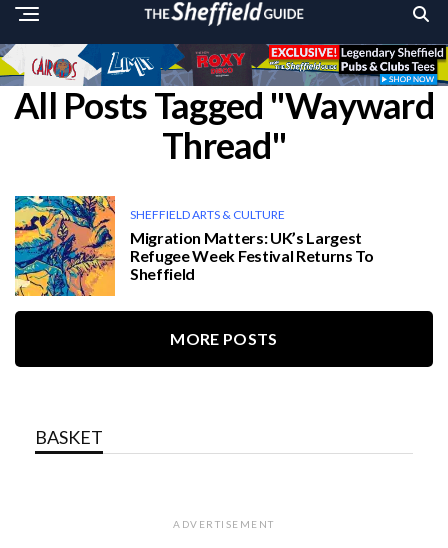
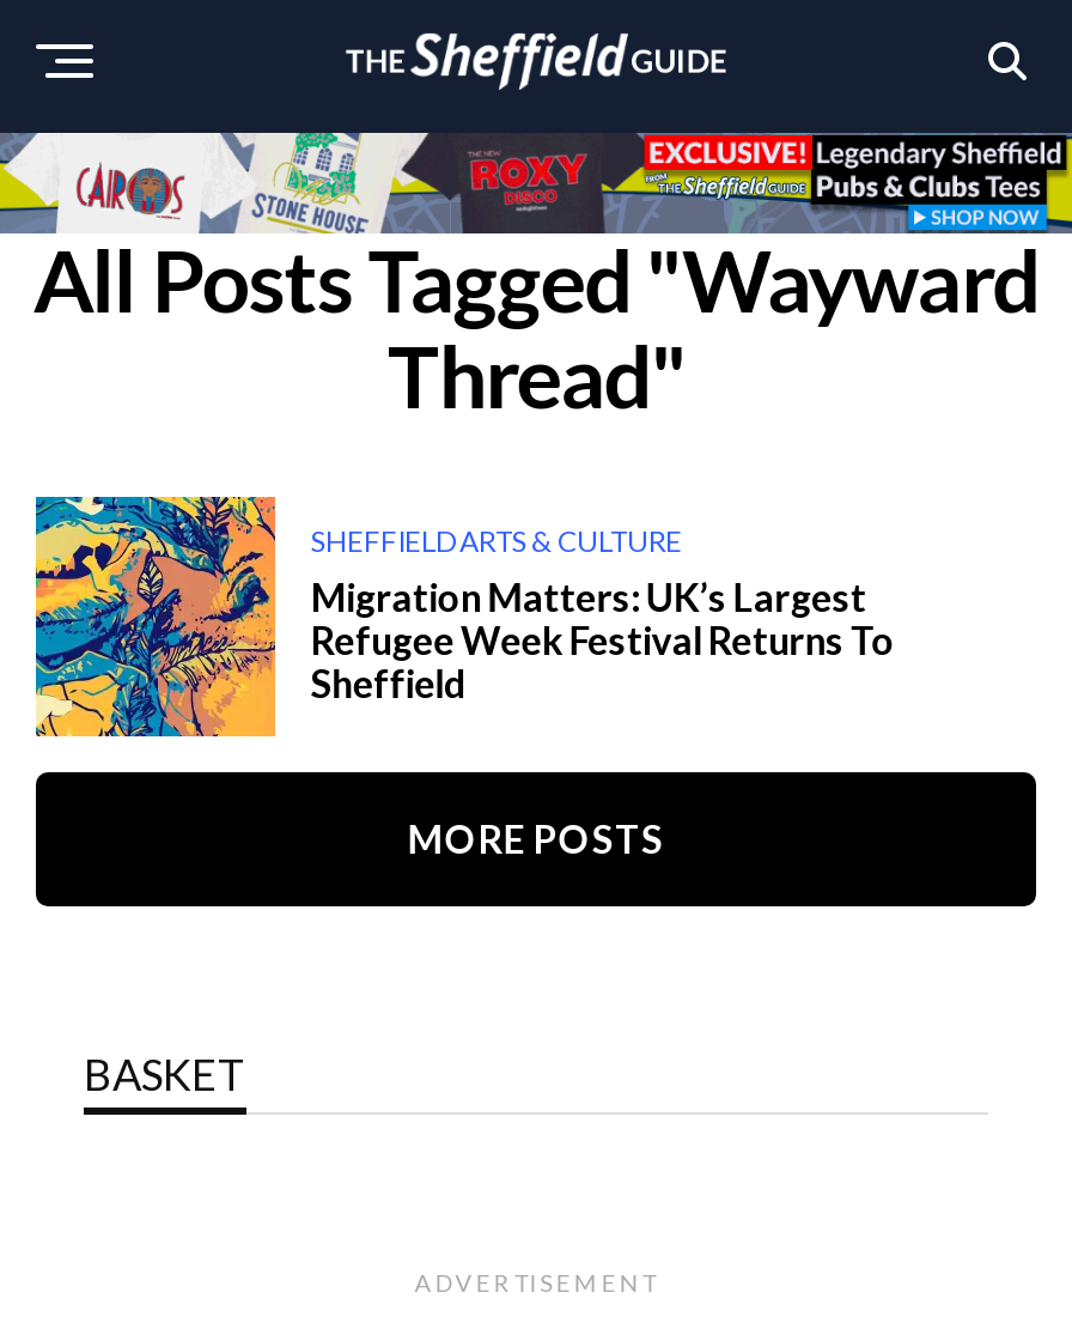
- [image]
+ [image]
